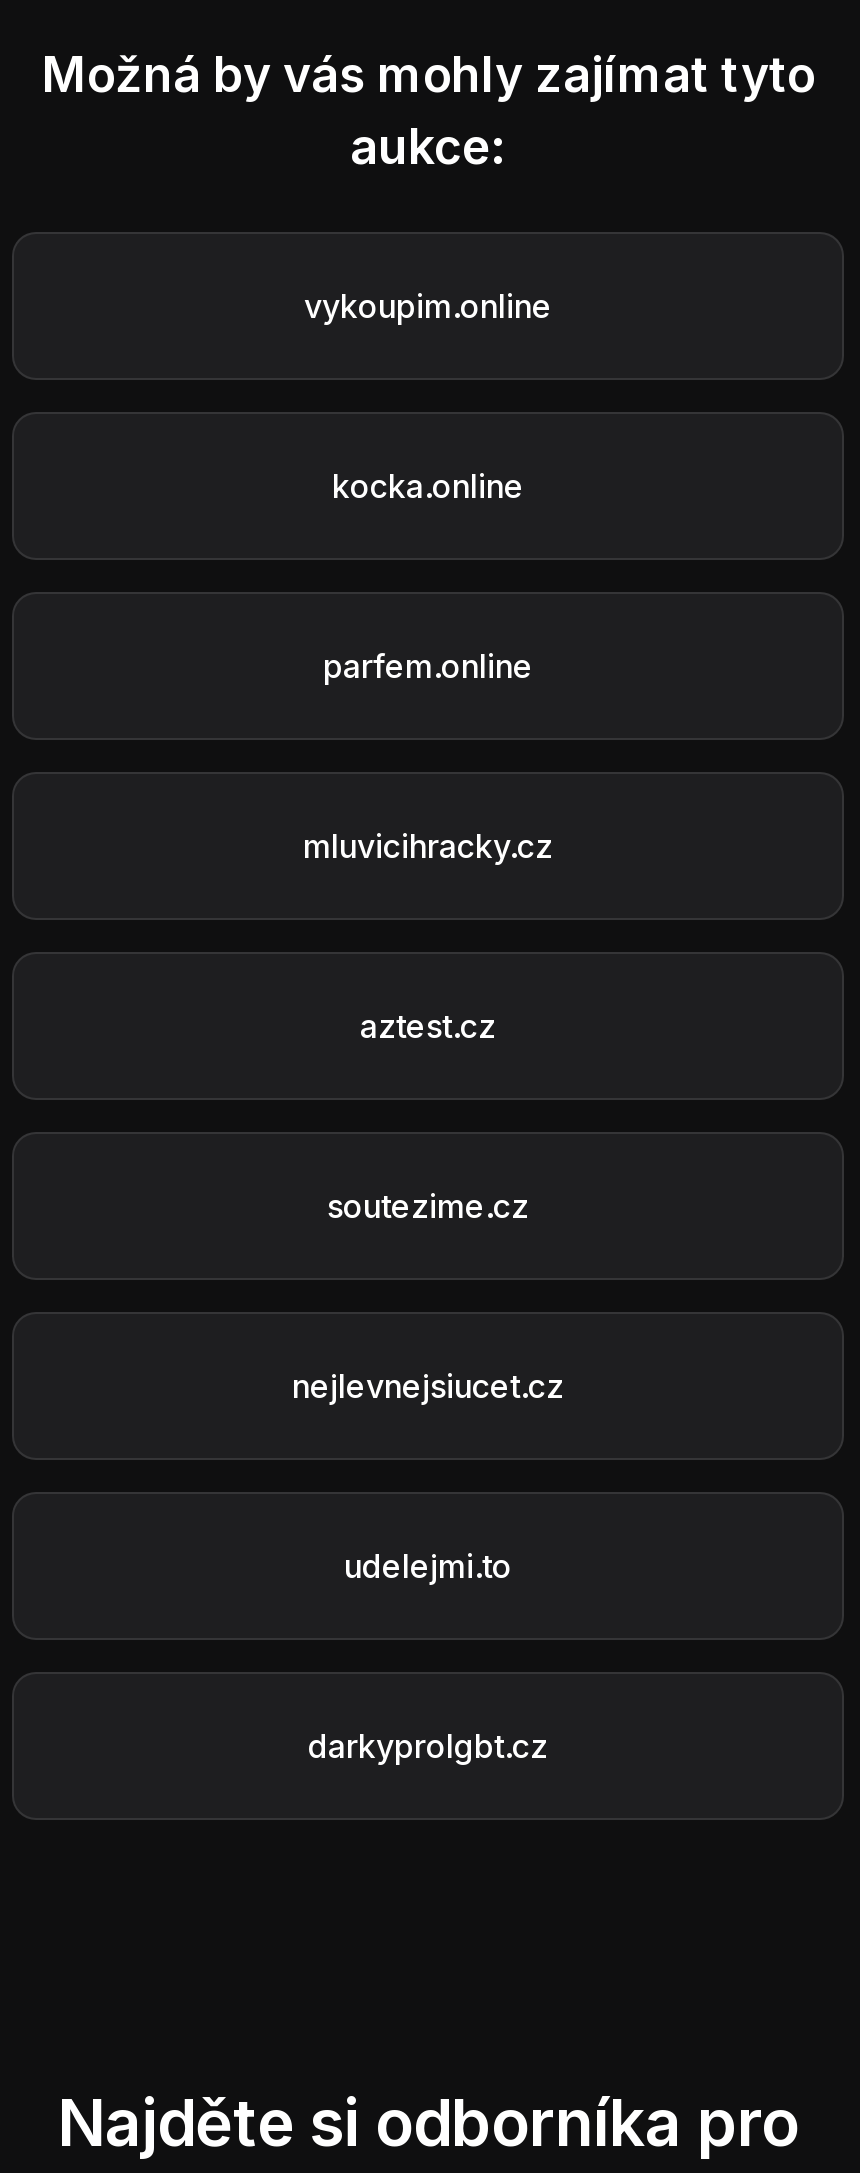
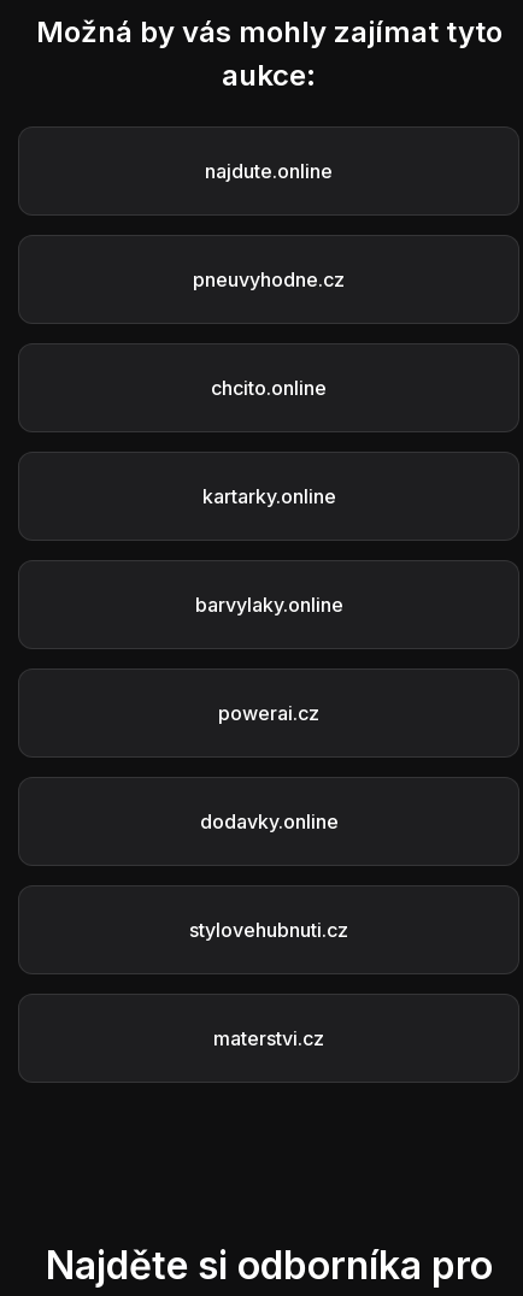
- vykoupim.online
+ najdute.online

- kocka.online
+ pneuvyhodne.cz

- parfem.online
+ chcito.online

- mluvicihracky.cz
+ kartarky.online

- aztest.cz
+ barvylaky.online

- soutezime.cz
+ powerai.cz

- nejlevnejsiucet.cz
+ dodavky.online

- udelejmi.to
+ stylovehubnuti.cz

- darkyprolgbt.cz
+ materstvi.cz
